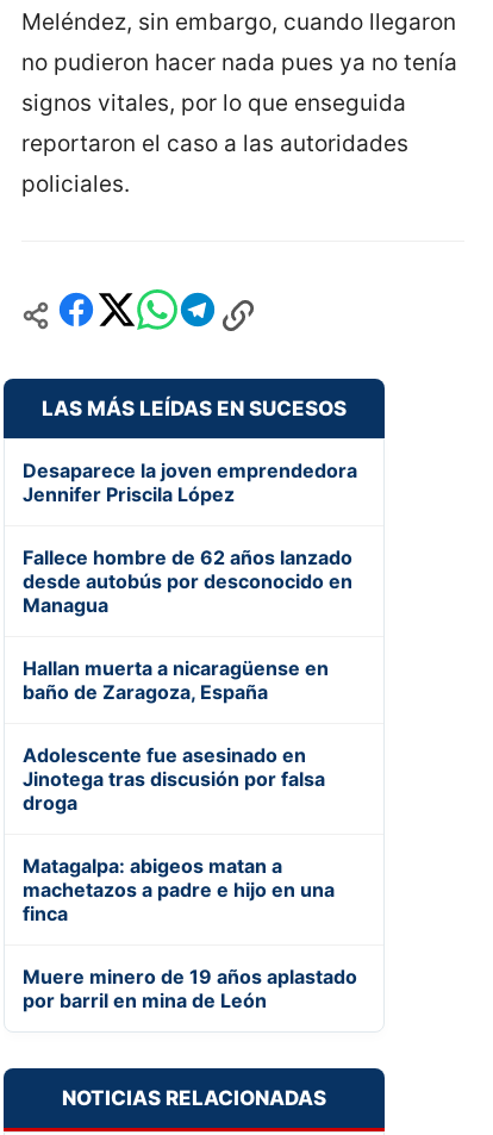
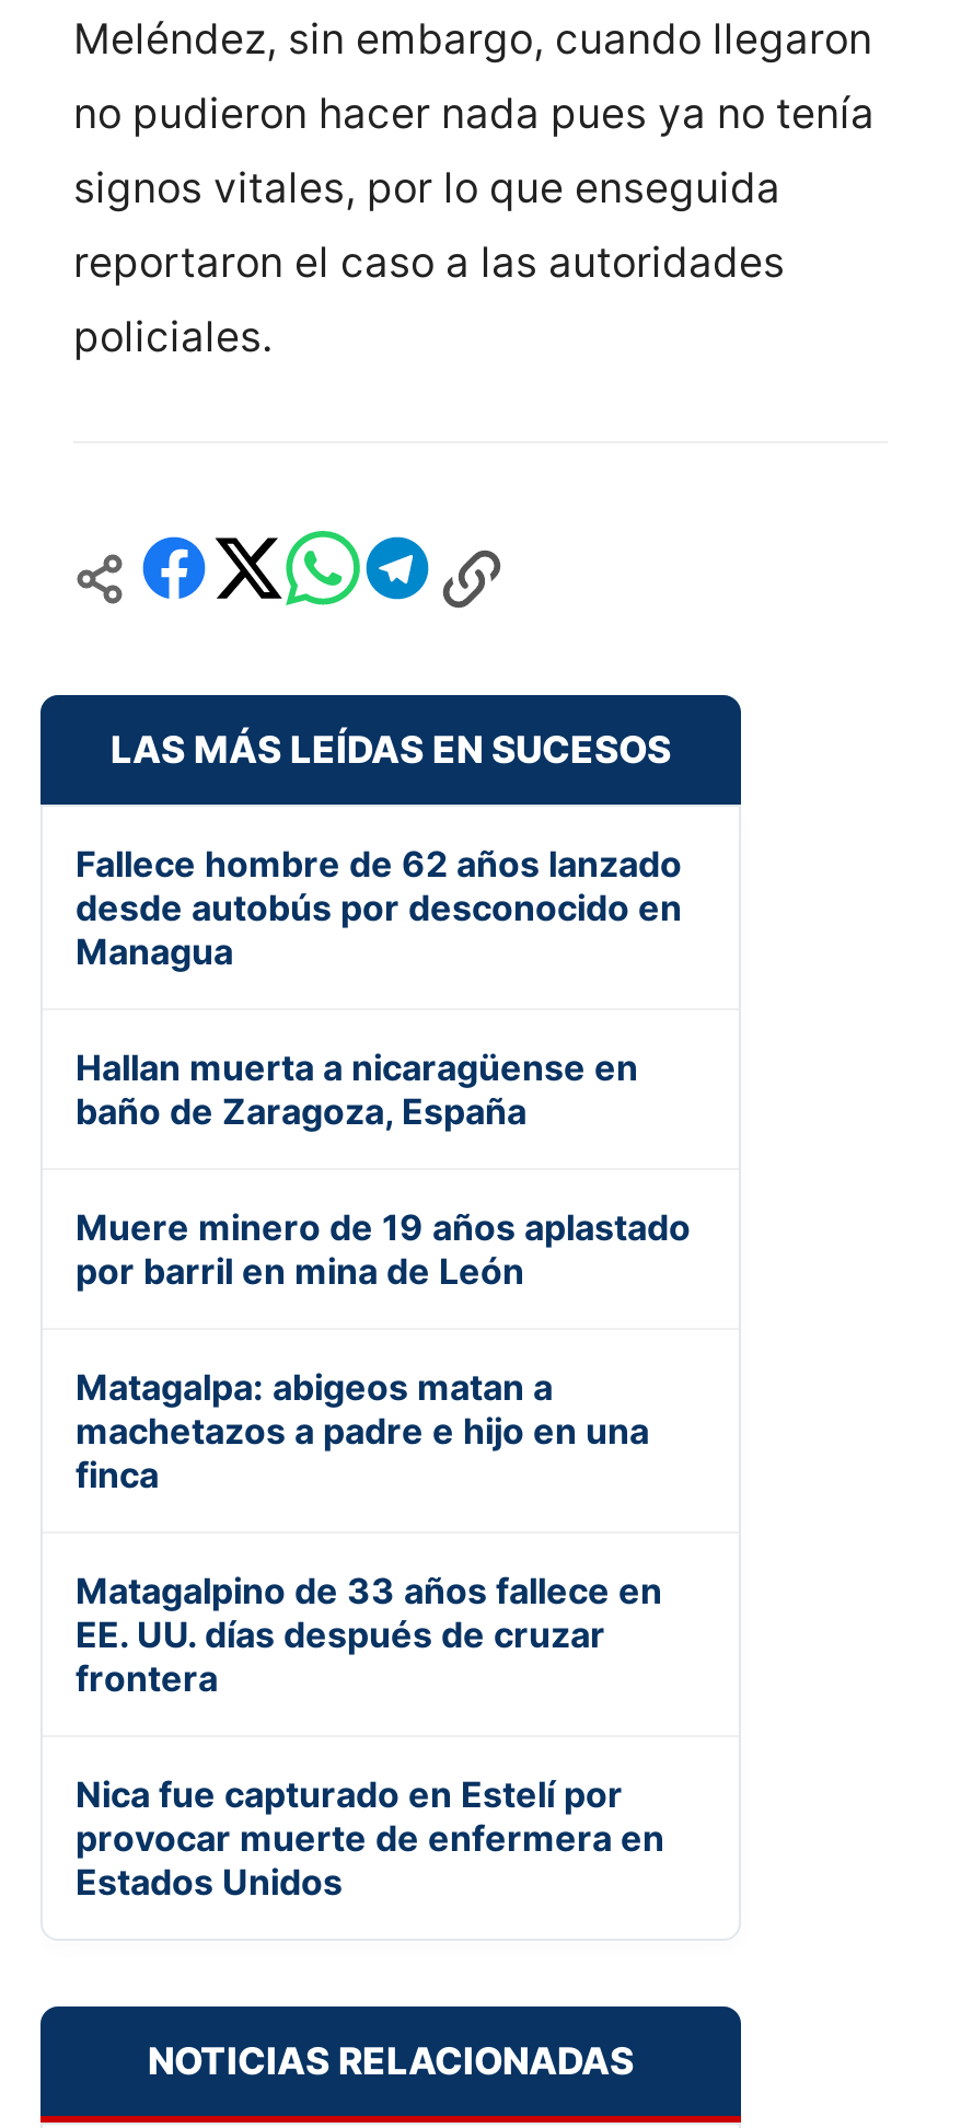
- Desaparece la joven emprendedora
- Jennifer Priscila López

moved up: Fallece hombre de 62 años lanzado | desde autobús por desconocido en | Managua | Hallan muerta a nicaragüense en | baño de Zaragoza, España

- Adolescente fue asesinado en
- Jinotega tras discusión por falsa
- droga

moved up: Matagalpa: abigeos matan a | machetazos a padre e hijo en una | finca

+ Matagalpino de 33 años fallece en
+ EE. UU. días después de cruzar
+ frontera
+ Nica fue capturado en Estelí por
+ provocar muerte de enfermera en
+ Estados Unidos

moved up: Muere minero de 19 años aplastado | por barril en mina de León
